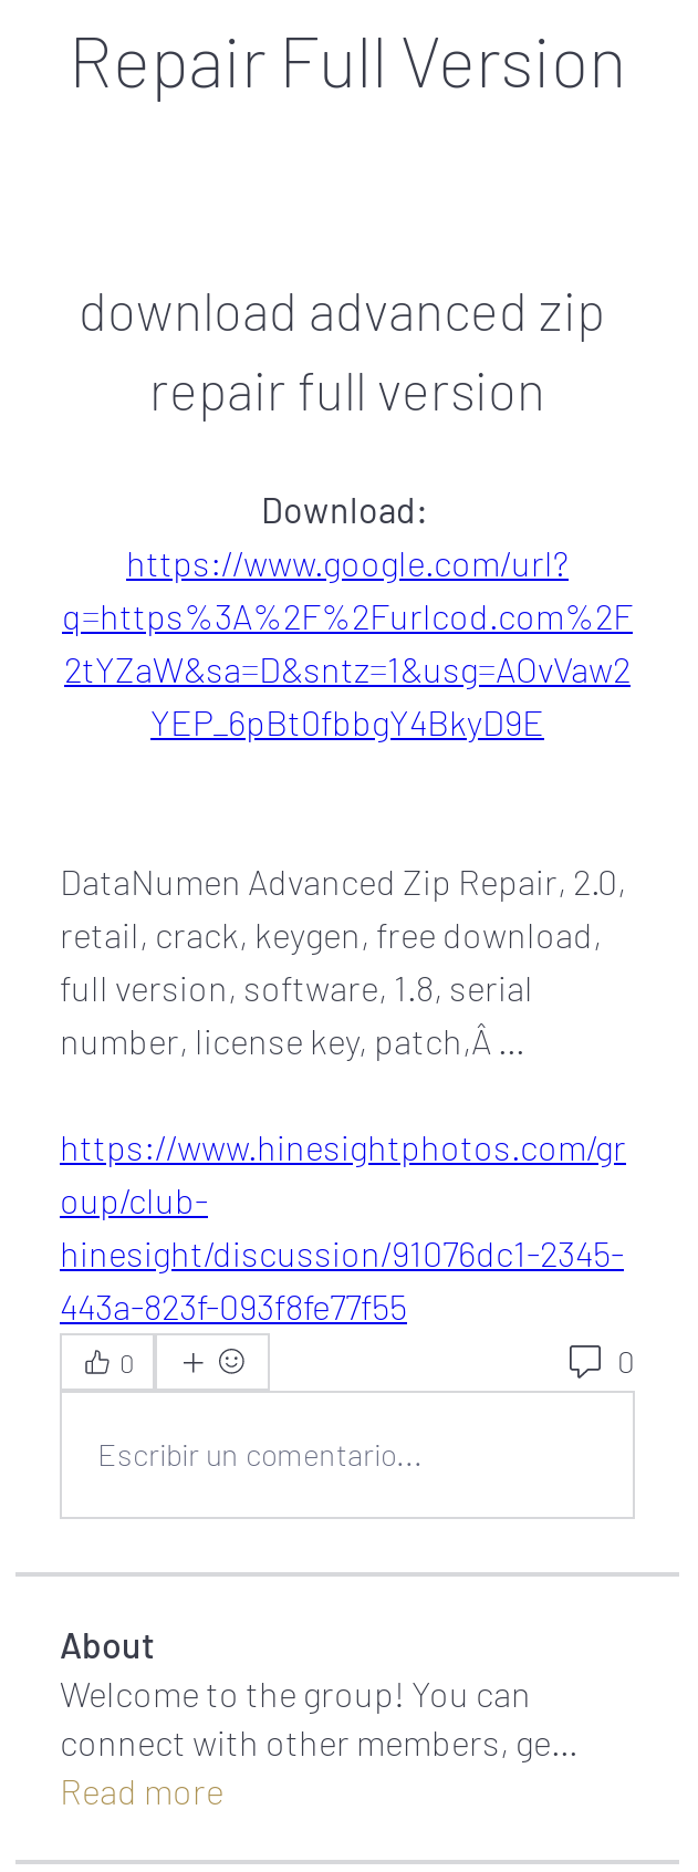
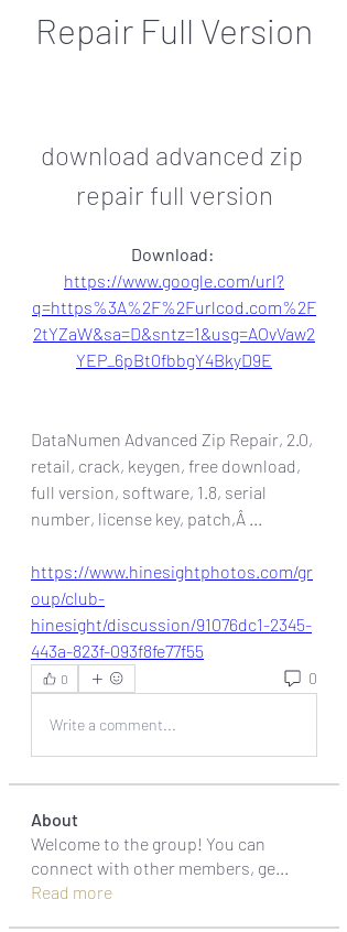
- Escribir un comentario...
+ Write a comment...
